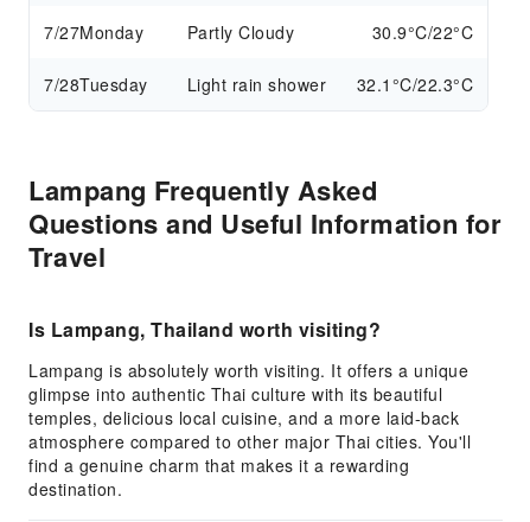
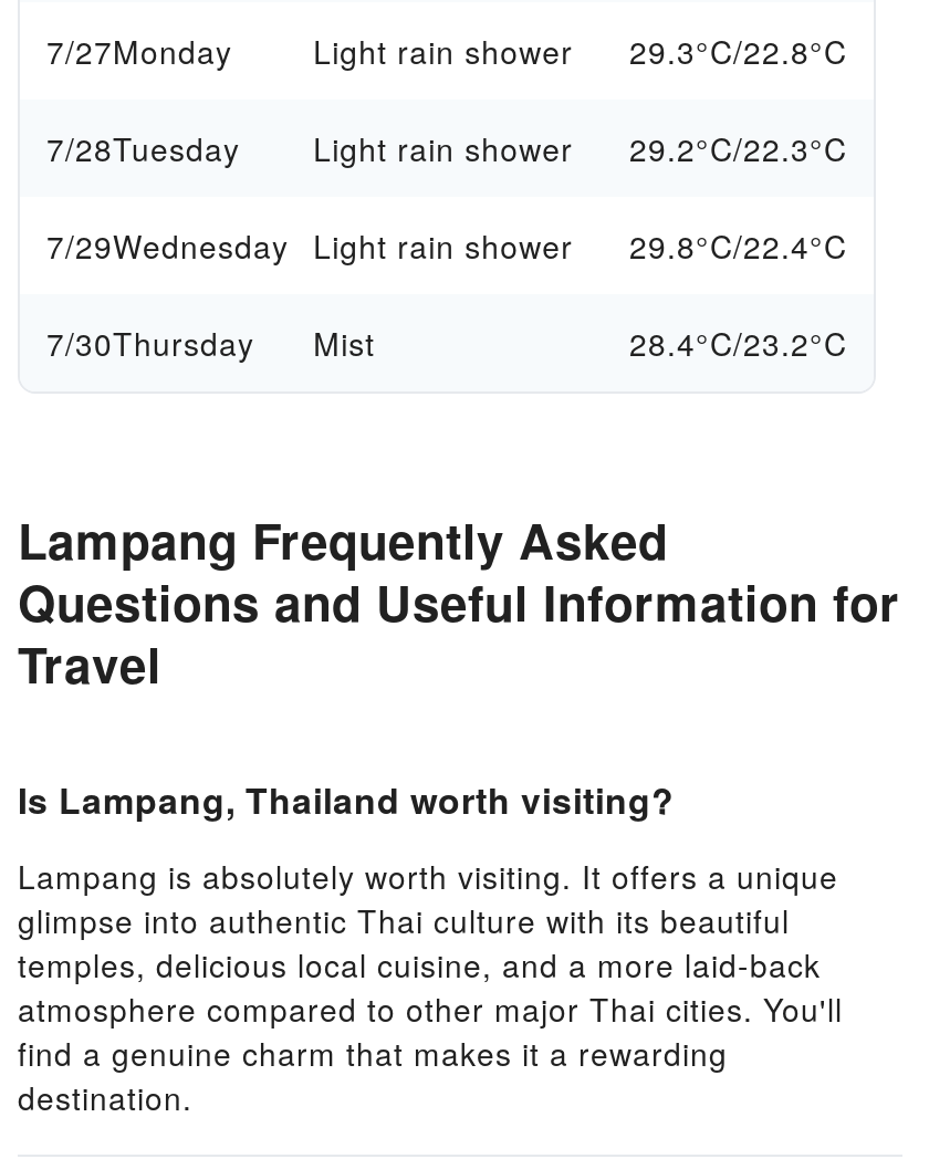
- Partly Cloudy
- 30.9°C/22°C
+ Light rain shower
+ 29.3°C/22.8°C

- 32.1°C/22.3°C
+ 29.2°C/22.3°C
+ 7/29Wednesday Light rain shower
+ 29.8°C/22.4°C
+ 7/30Thursday
+ Mist
+ 28.4°C/23.2°C
